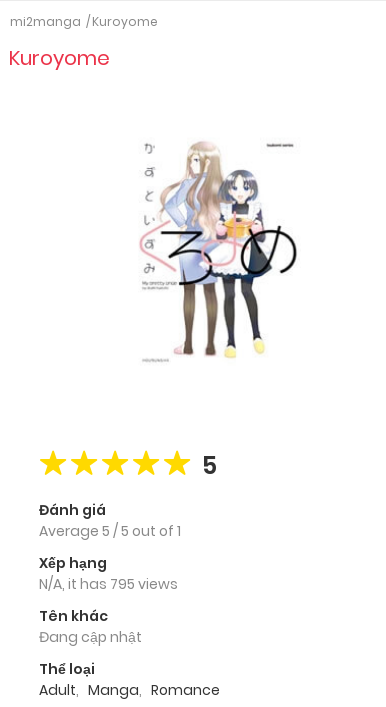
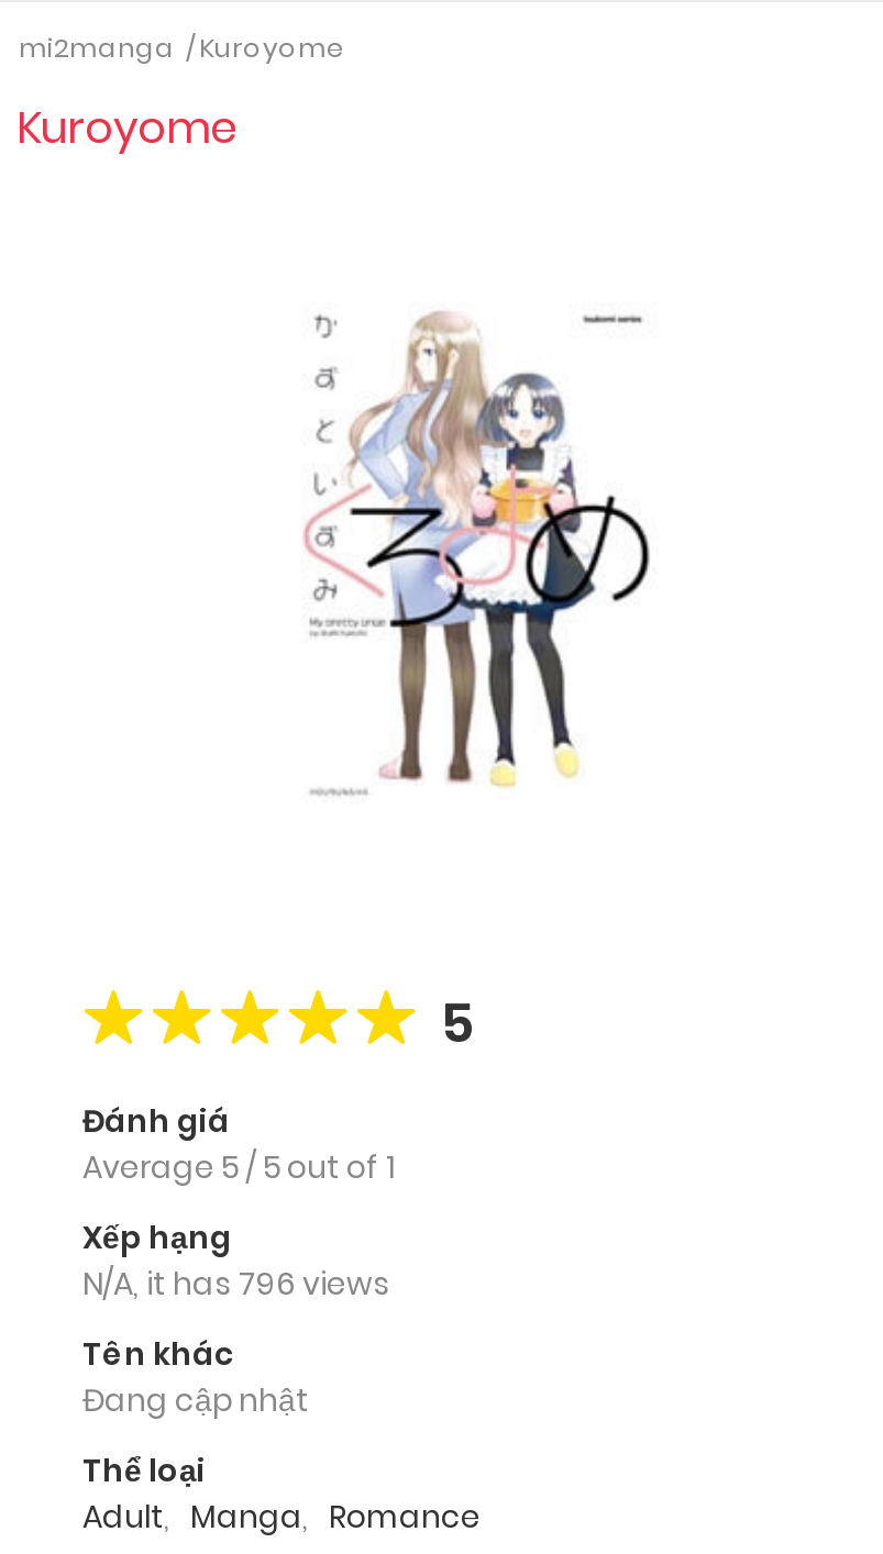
- N/A, it has 795 views
+ N/A, it has 796 views
